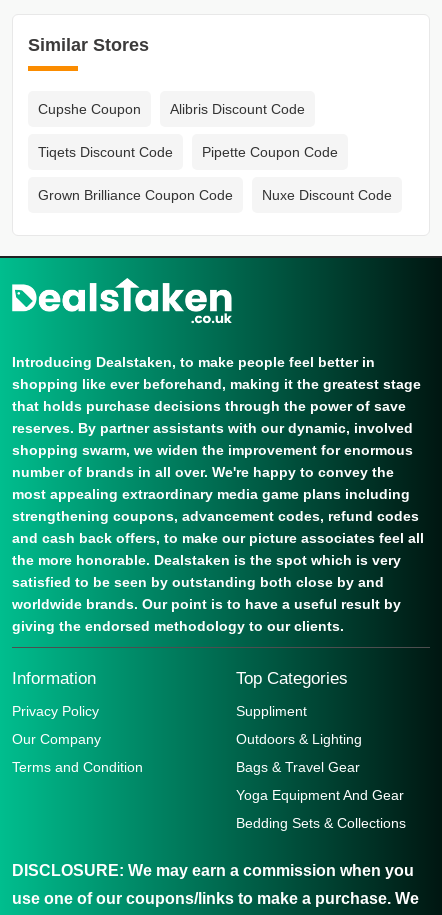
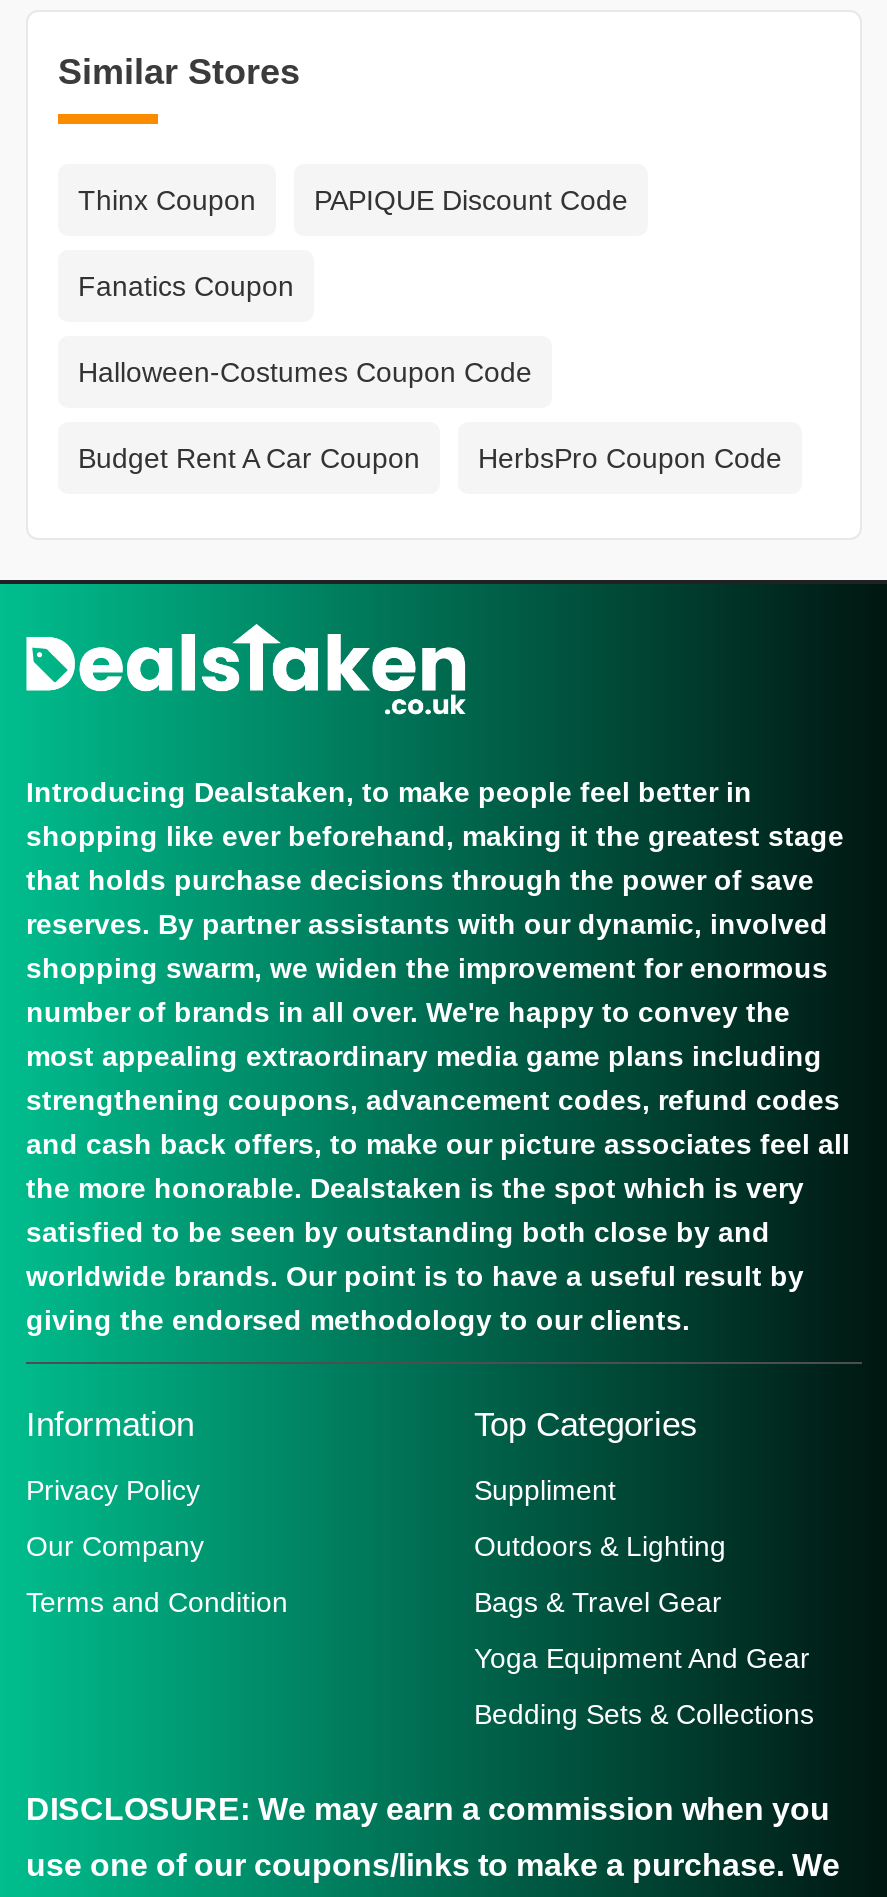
- Cupshe Coupon
- Alibris Discount Code
- Tiqets Discount Code
- Pipette Coupon Code
- Grown Brilliance Coupon Code
- Nuxe Discount Code
+ Thinx Coupon
+ PAPIQUE Discount Code
+ Fanatics Coupon
+ Halloween-Costumes Coupon Code
+ Budget Rent A Car Coupon
+ HerbsPro Coupon Code
